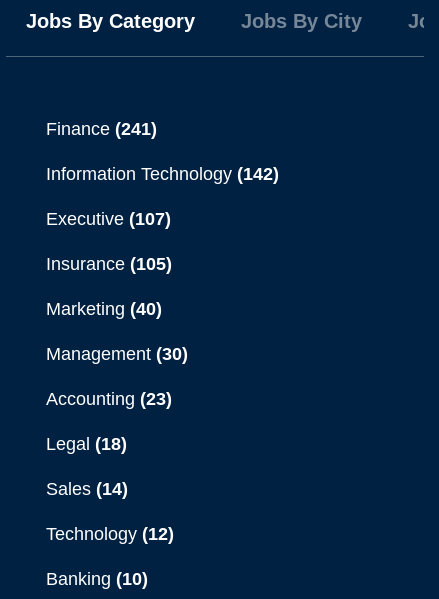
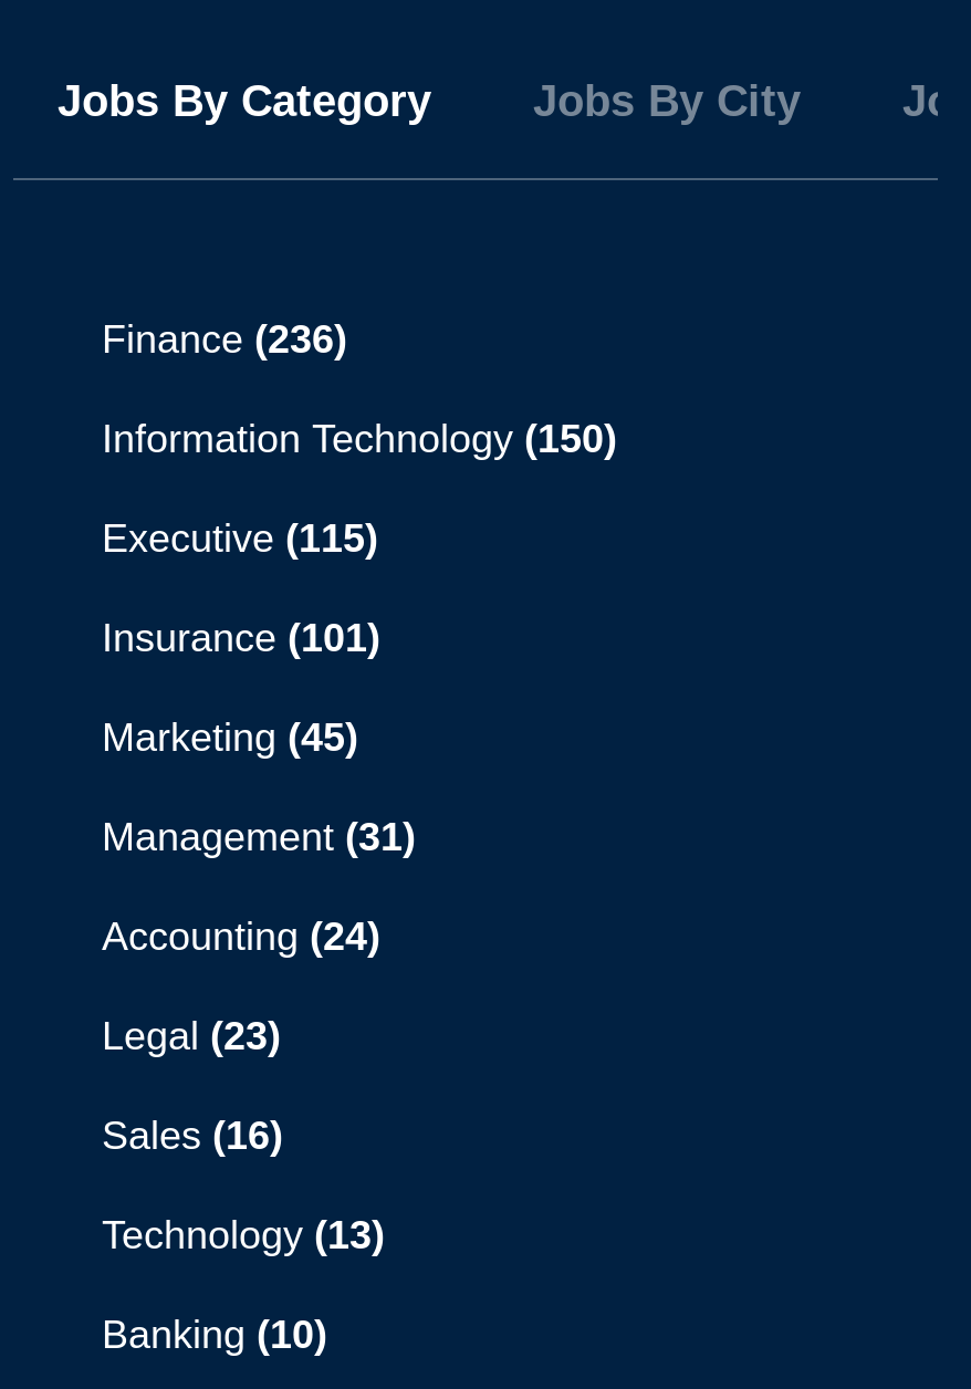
- Finance (241)
+ Finance (236)

- Information Technology (142)
+ Information Technology (150)

- Executive (107)
+ Executive (115)

- Insurance (105)
+ Insurance (101)

- Marketing (40)
+ Marketing (45)

- Management (30)
+ Management (31)

- Accounting (23)
+ Accounting (24)

- Legal (18)
+ Legal (23)

- Sales (14)
+ Sales (16)

- Technology (12)
+ Technology (13)
